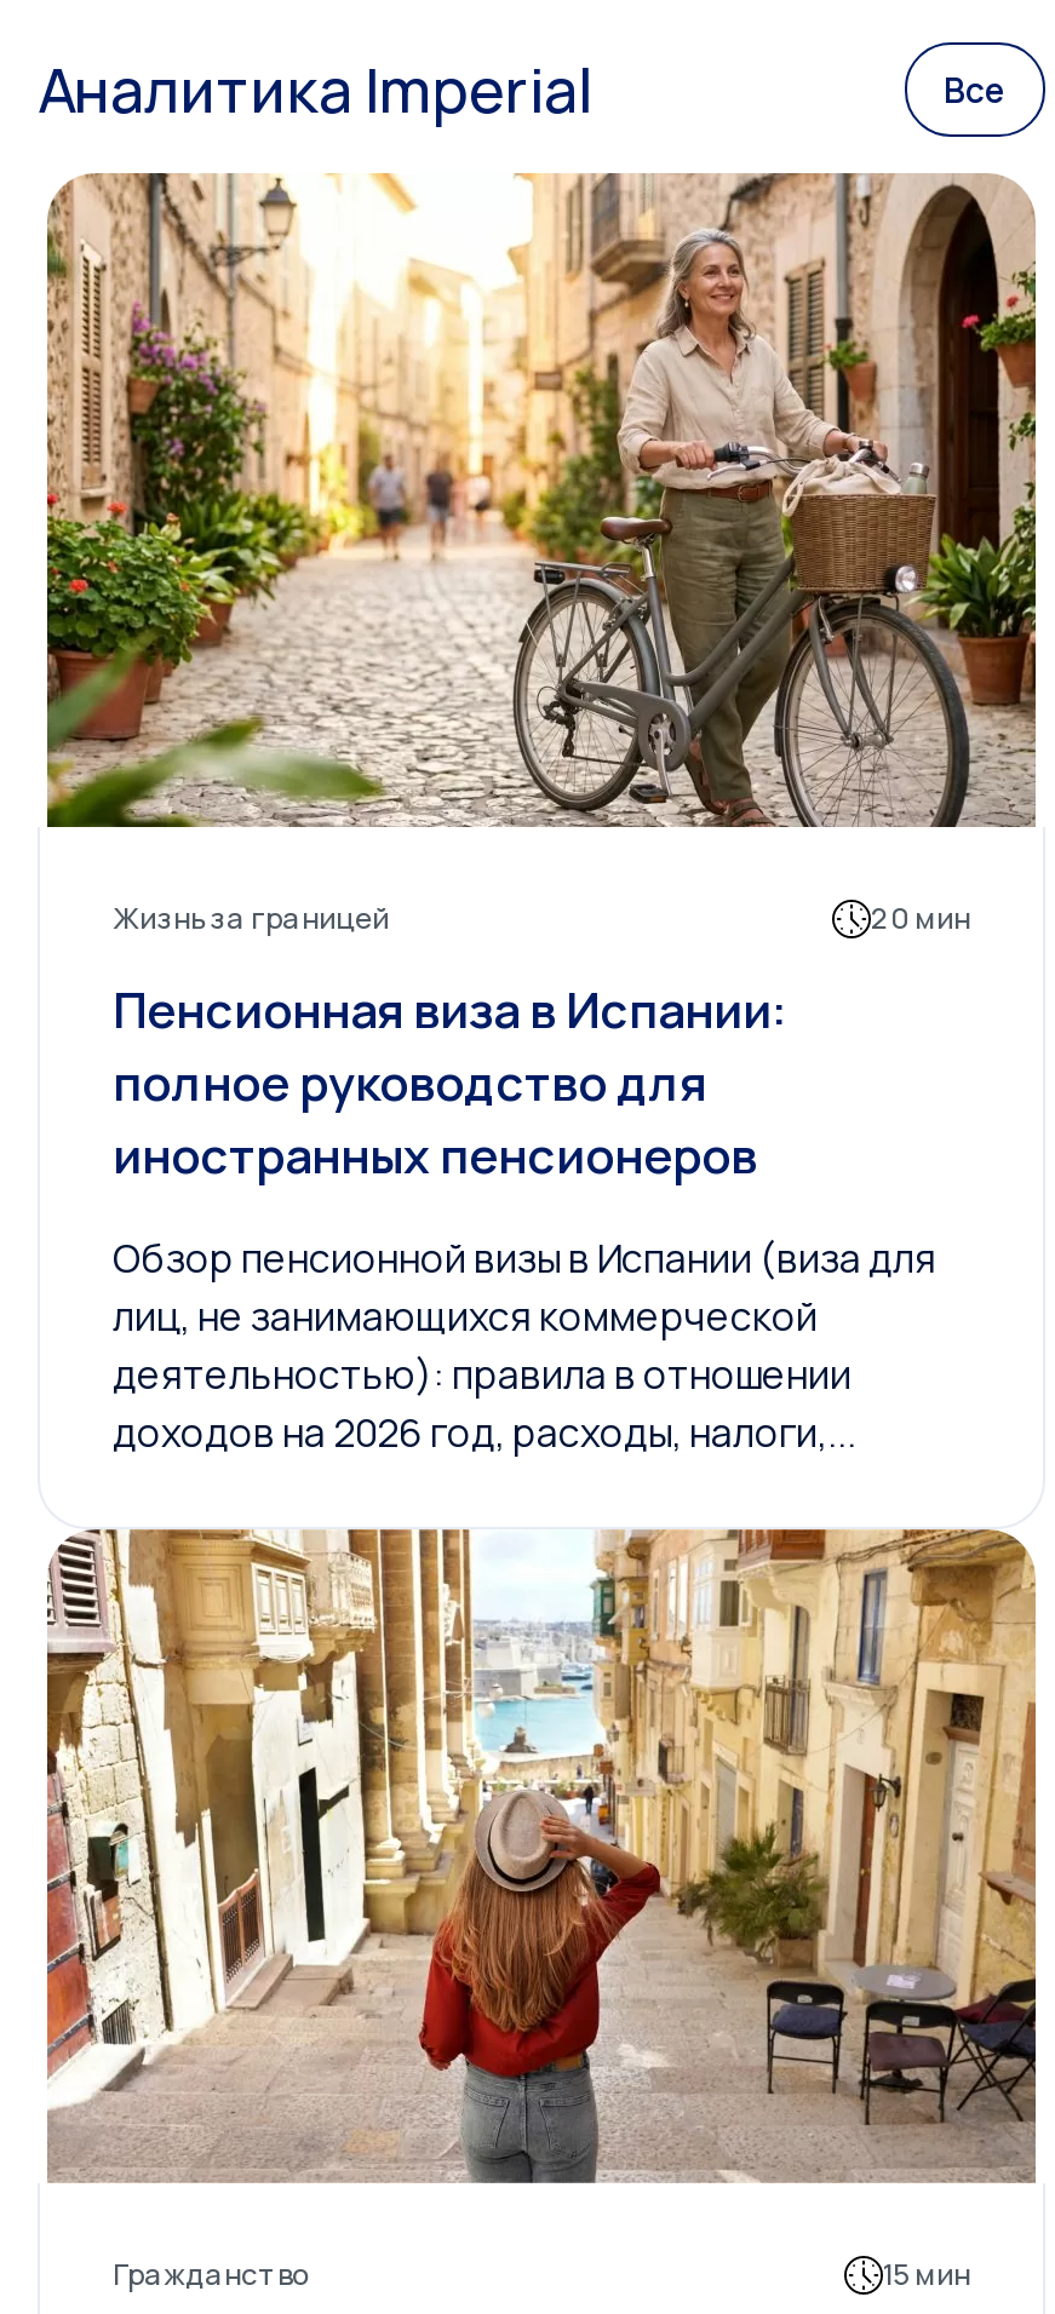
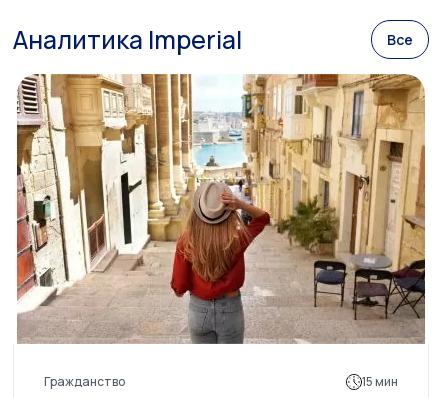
- [image]
- Жизнь за границей
- 20 мин
- Пенсионная виза в Испании:
- полное руководство для
- иностранных пенсионеров
- Обзор пенсионной визы в Испании (виза для
- лиц, не занимающихся коммерческой
- деятельностью): правила в отношении
- доходов на 2026 год, расходы, налоги,...
